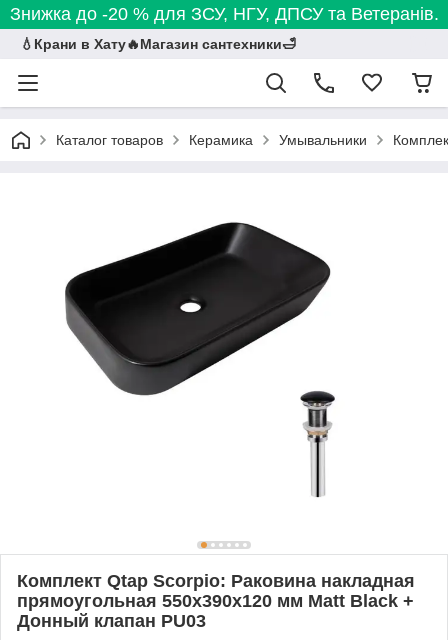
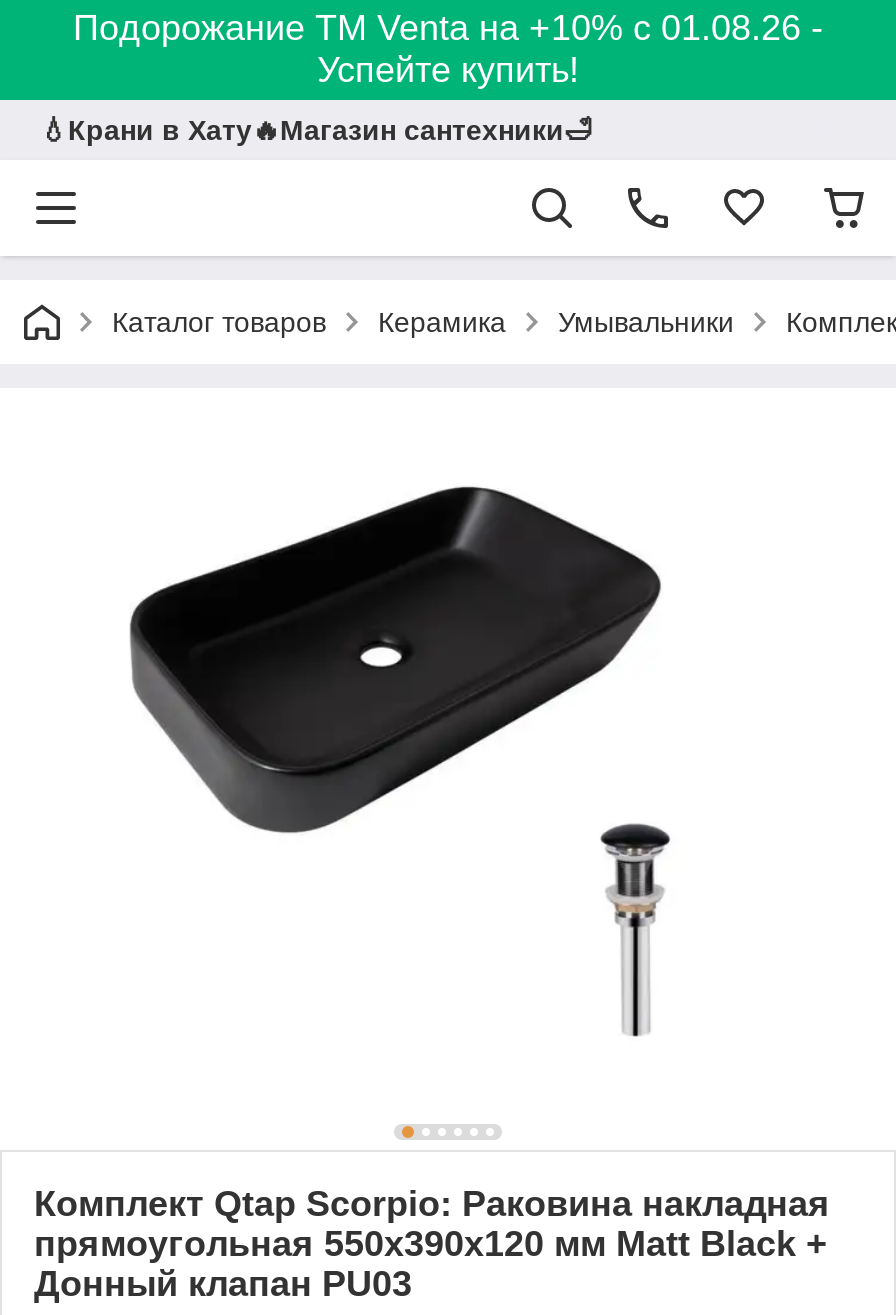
- Знижка до -20 % для ЗСУ, НГУ, ДПСУ та Ветеранів.
+ Подорожание ТМ Venta на +10% с 01.08.26 -
+ Успейте купить!
